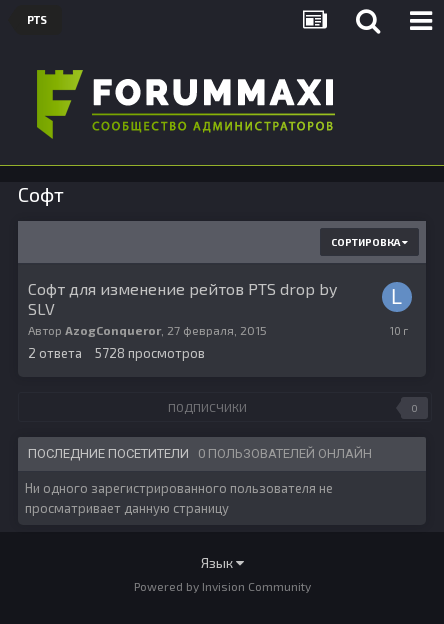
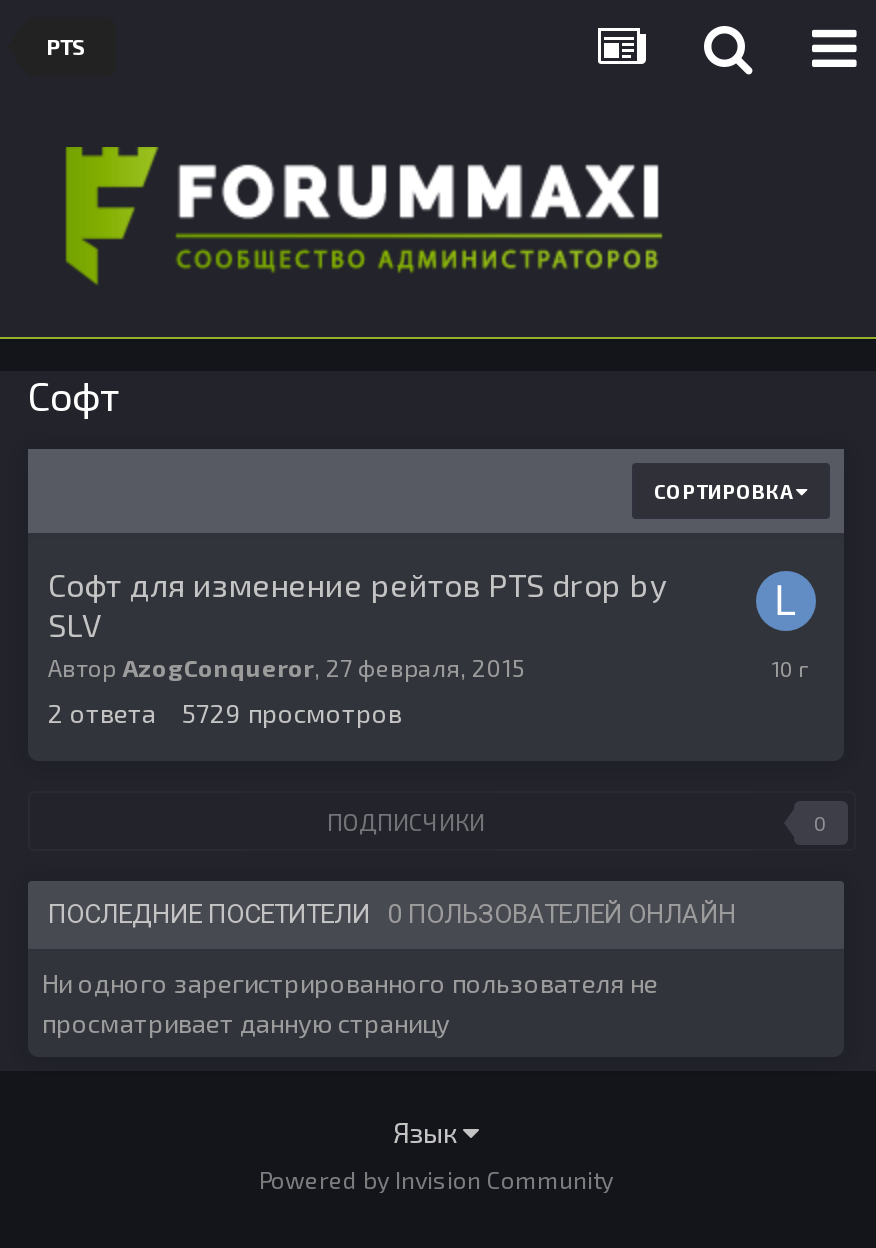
- 2 ответа 5728 просмотров
+ 2 ответа 5729 просмотров
